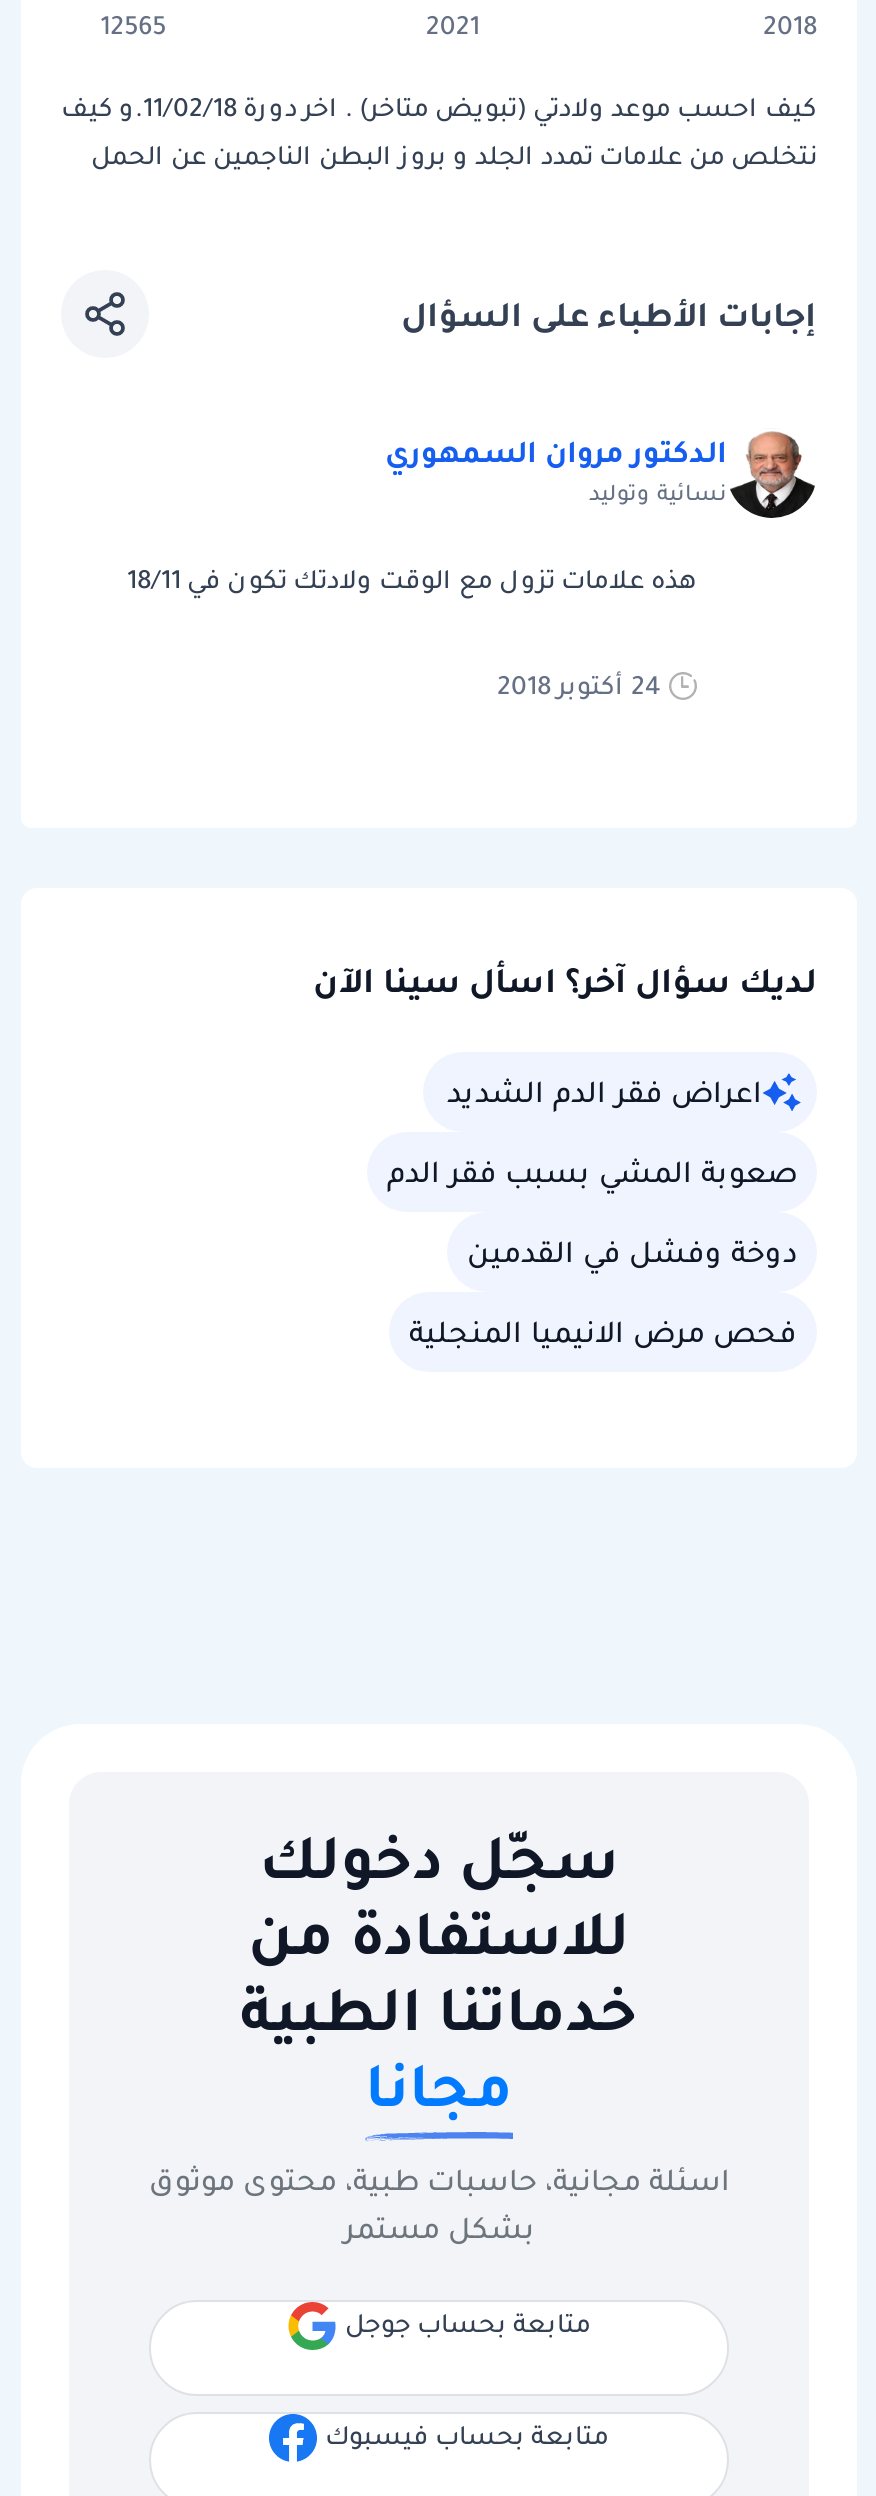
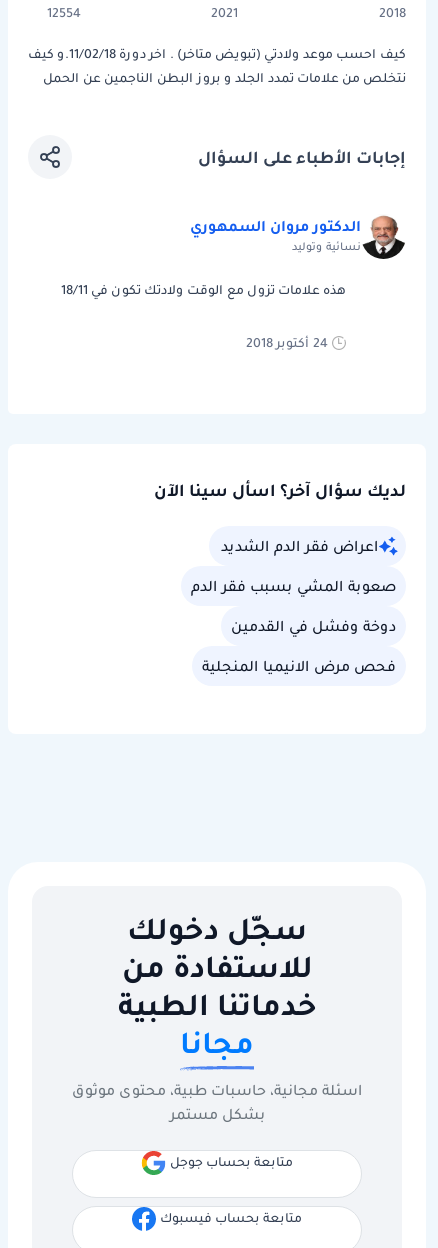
- 12565
+ 12554
